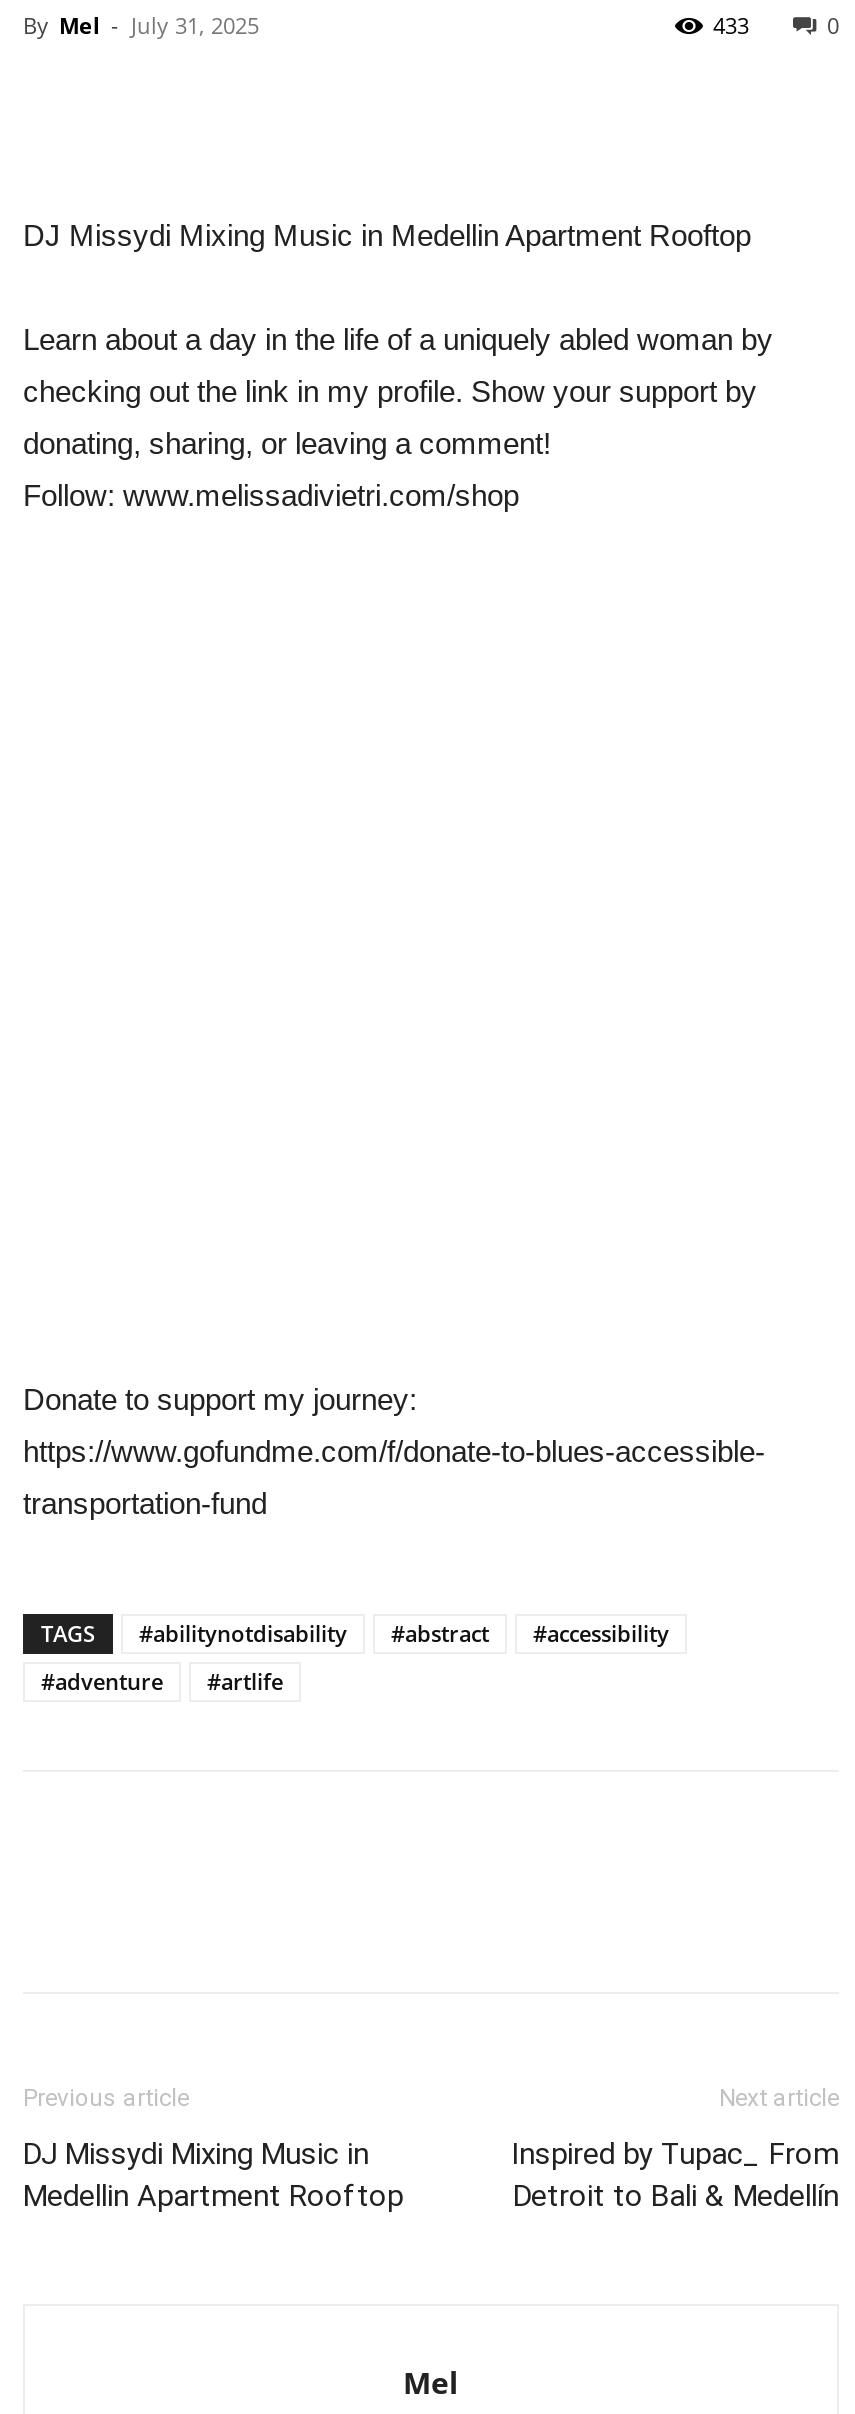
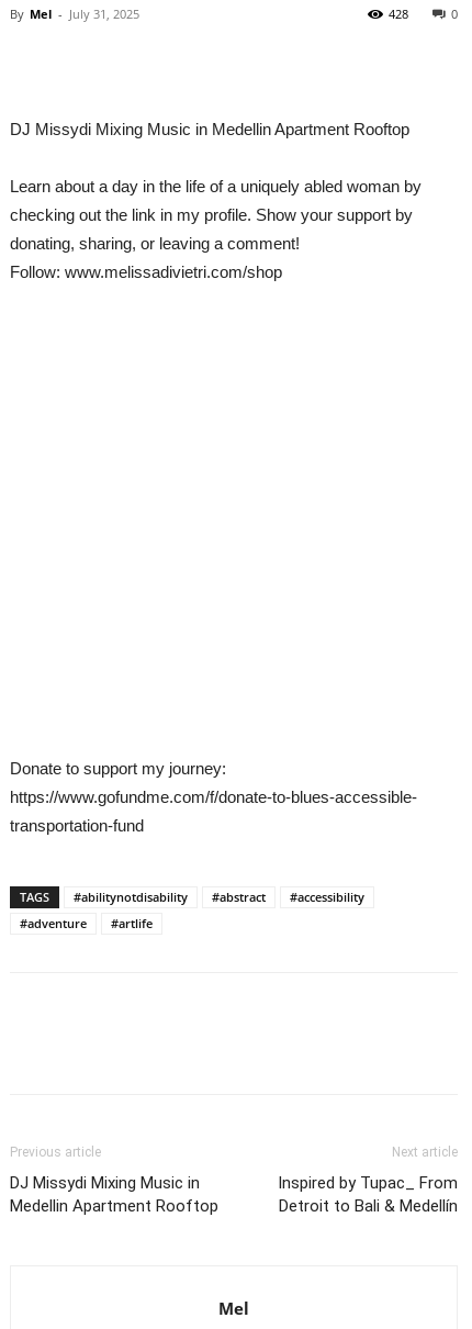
- 433
+ 428
